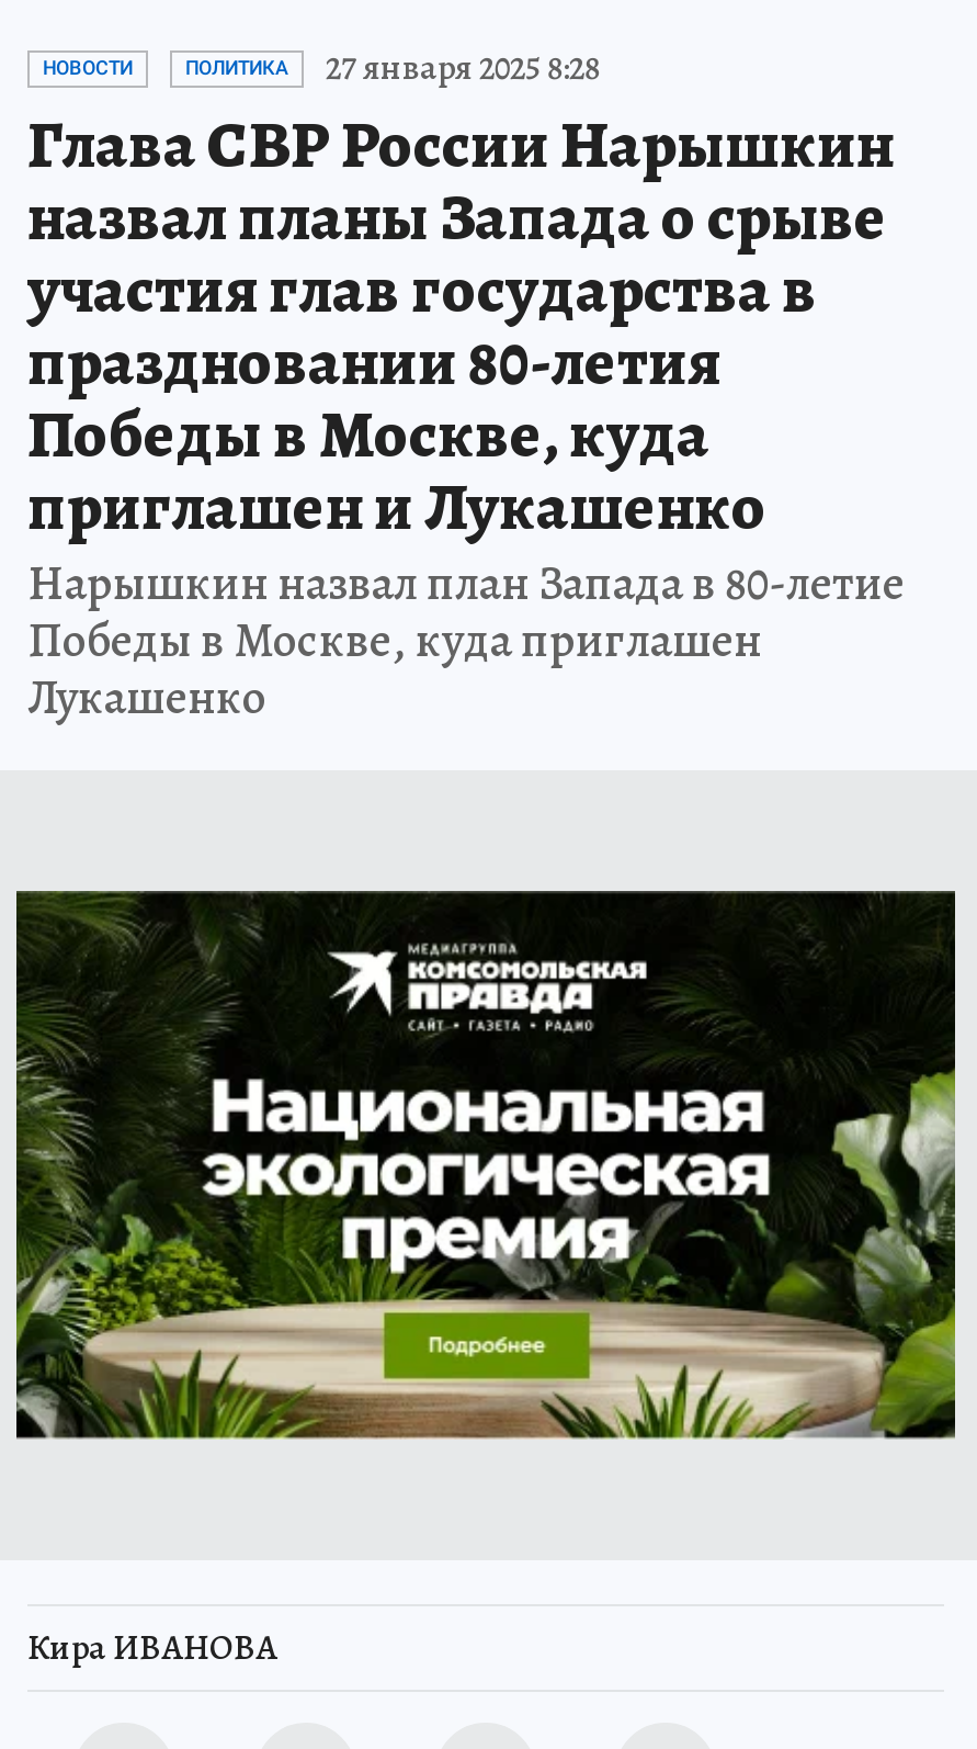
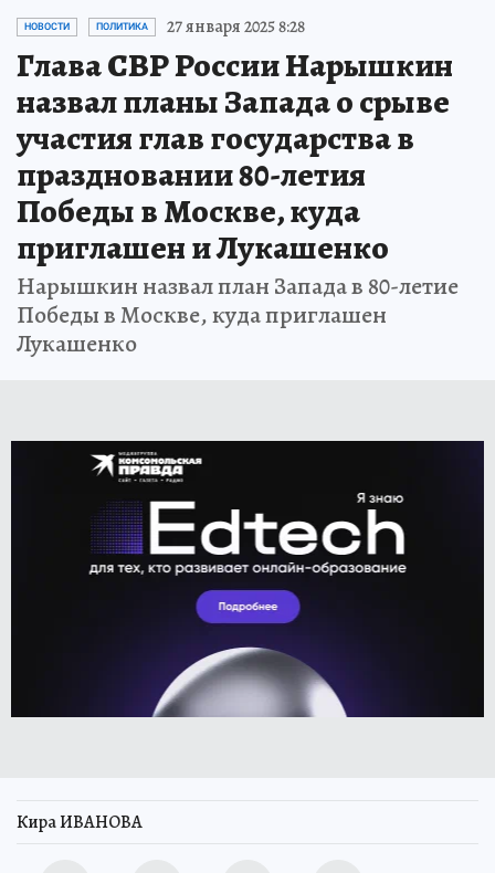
- [image]
+ [image]
